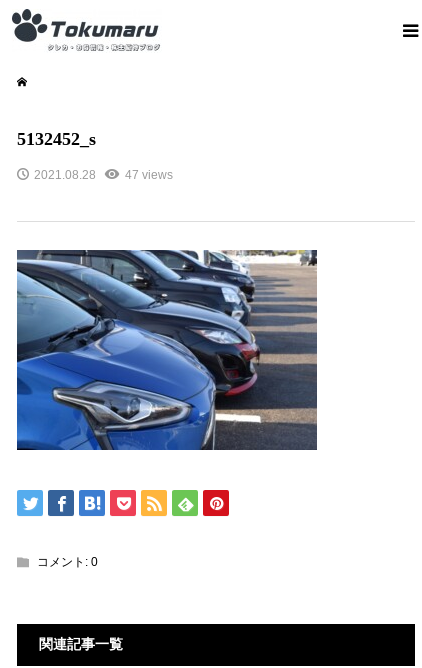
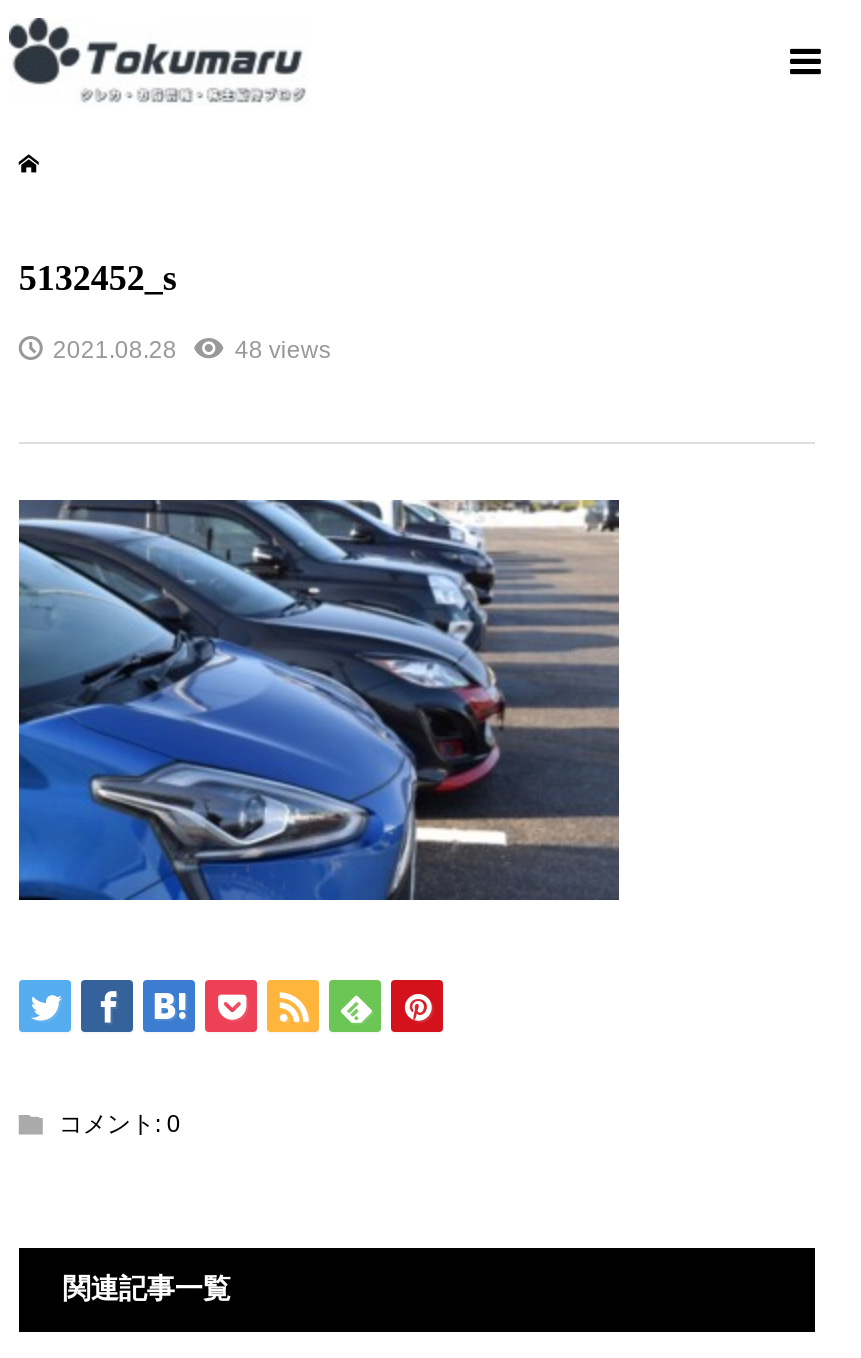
- 47 views
+ 48 views
